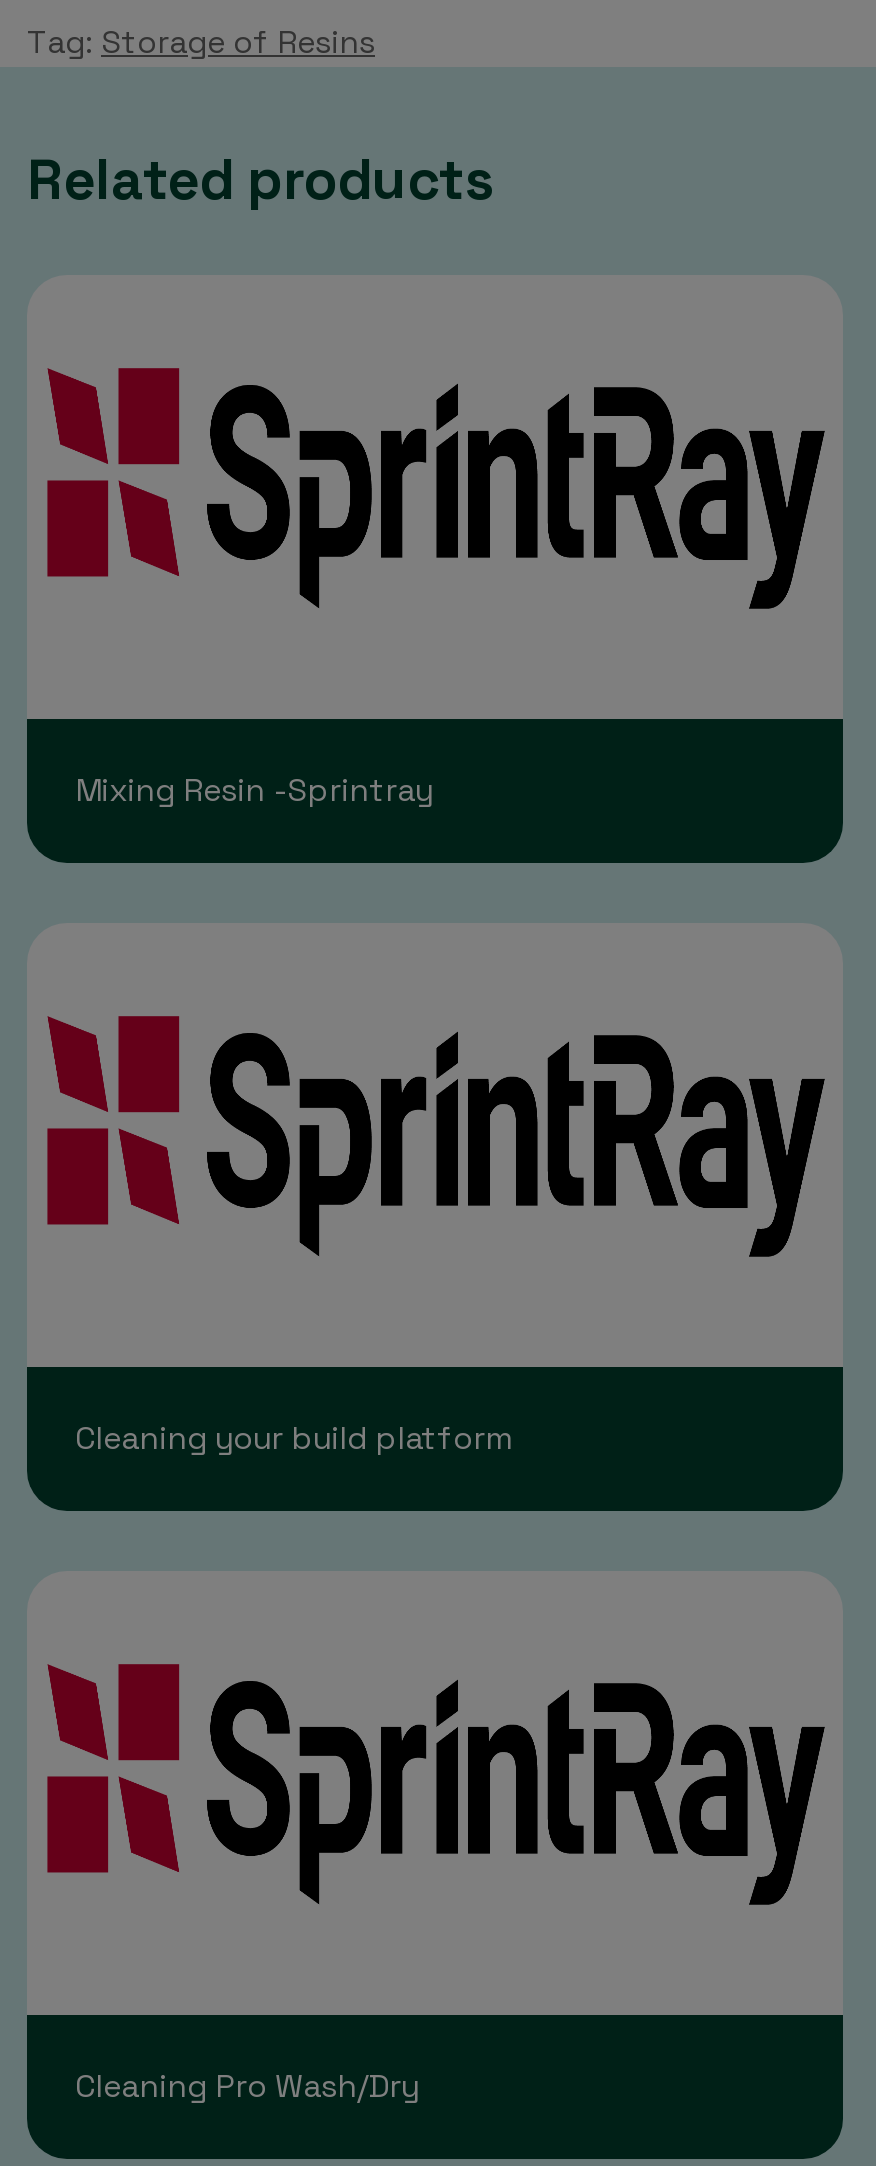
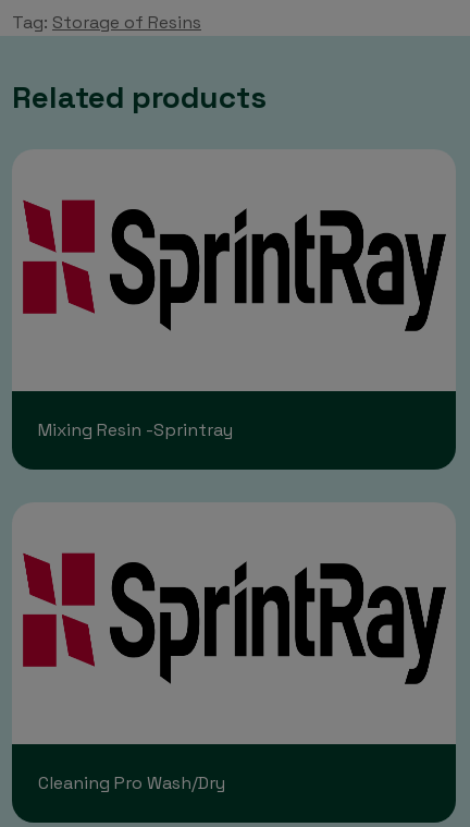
- Cleaning your build platform
